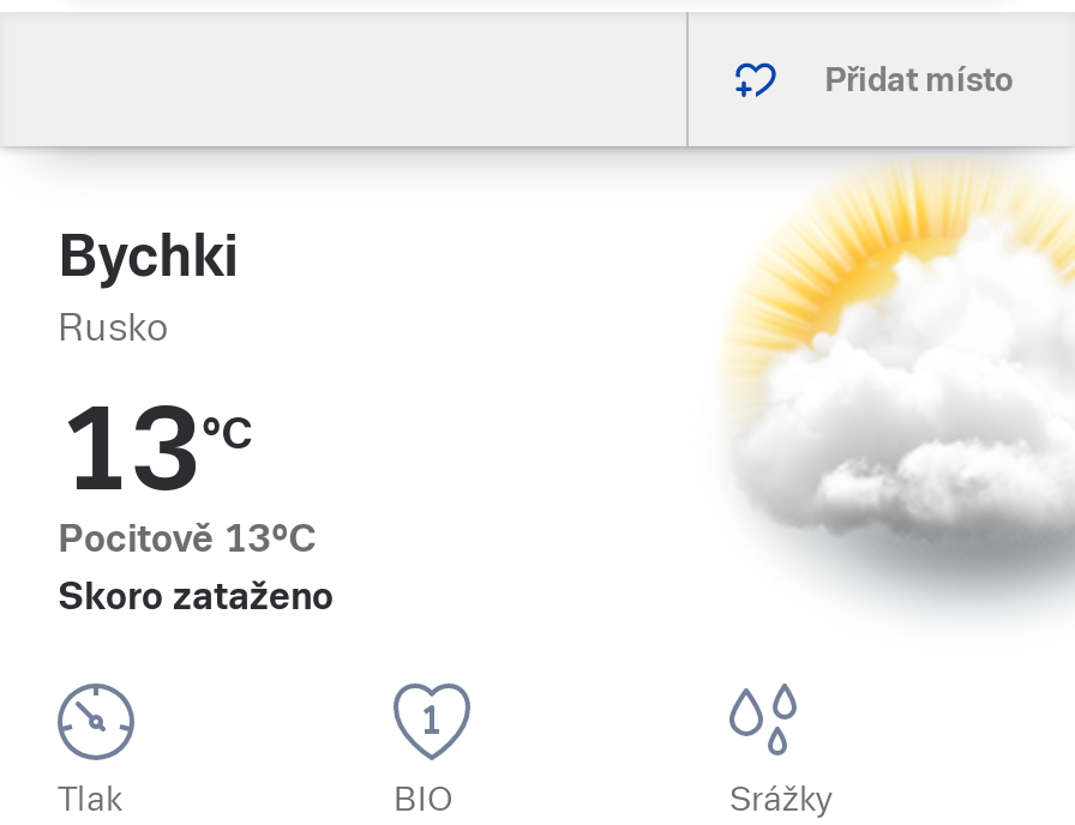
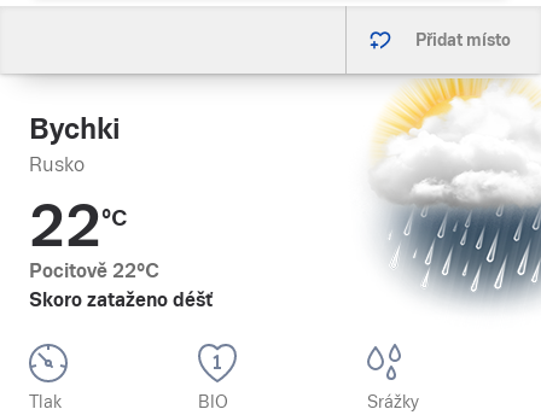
- [image]
+ [image]

- 13°C
- Pocitově 13°C
- Skoro zataženo
+ 22°C
+ Pocitově 22°C
+ Skoro zataženo déšť
